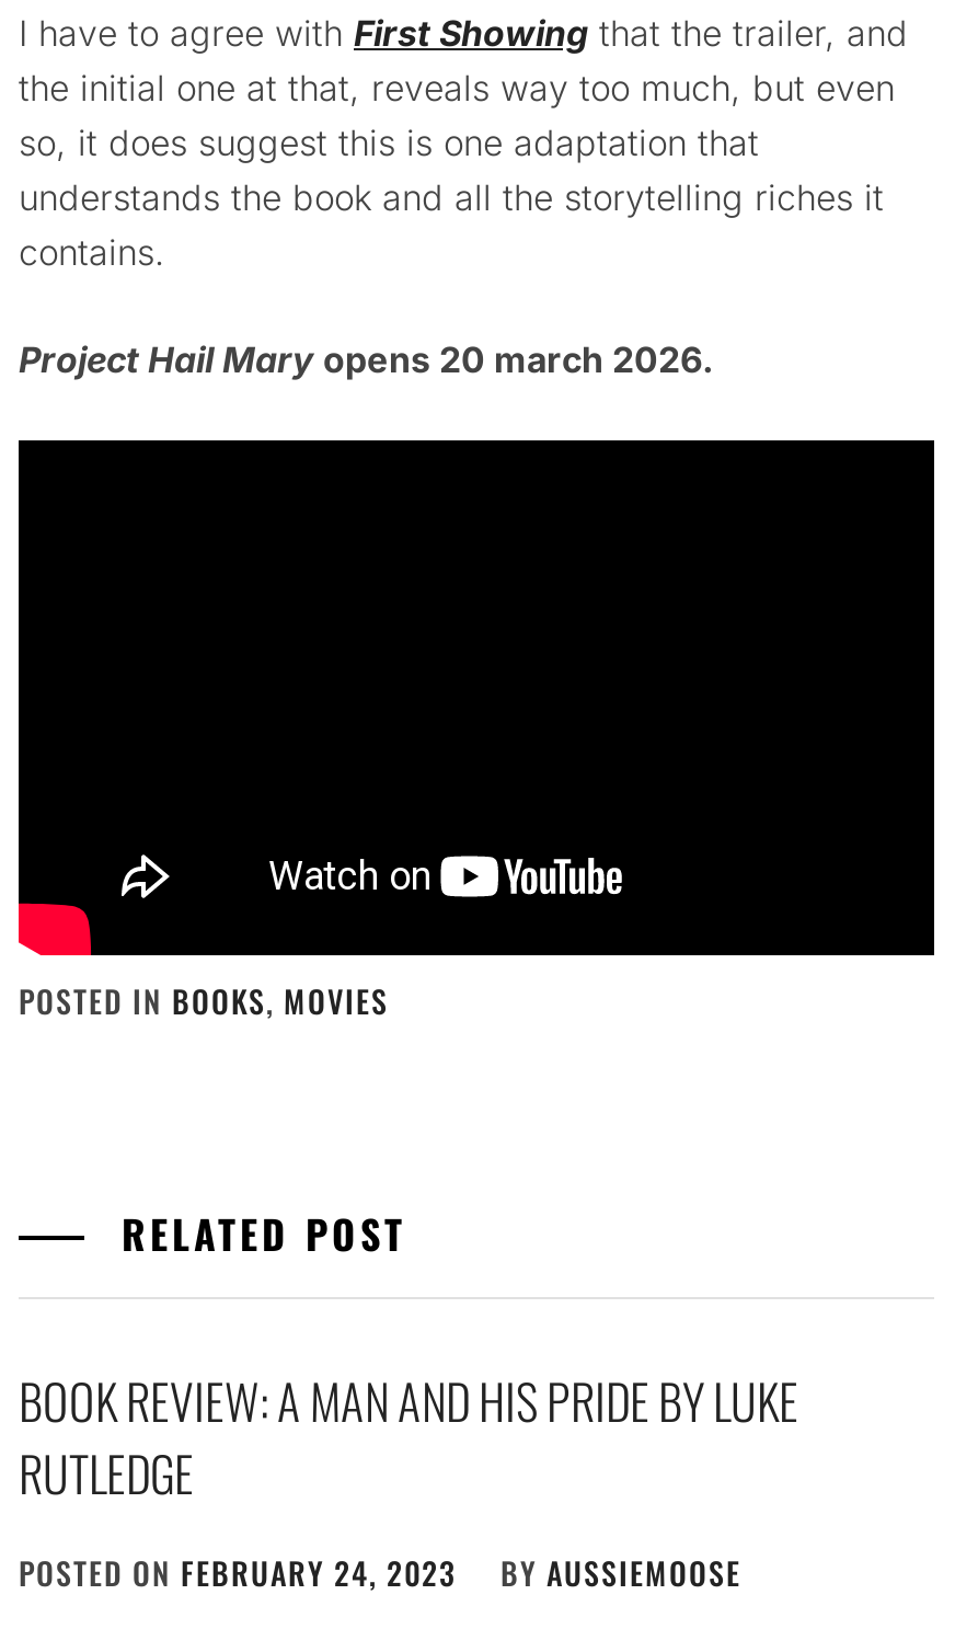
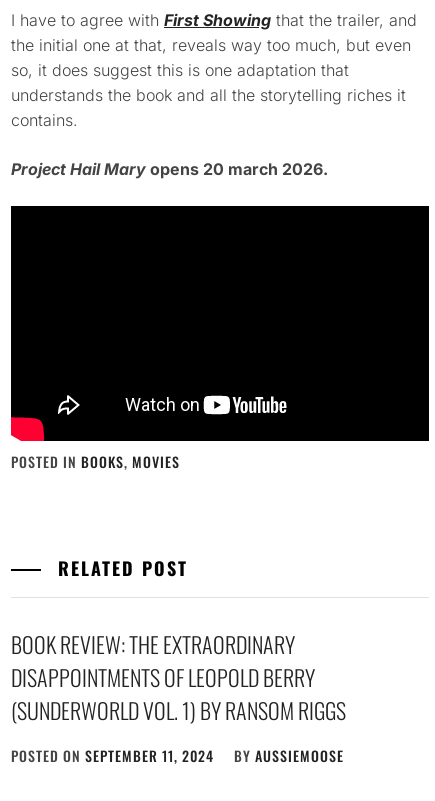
- BOOK REVIEW: A MAN AND HIS PRIDE BY LUKE
- RUTLEDGE
+ BOOK REVIEW: THE EXTRAORDINARY
+ DISAPPOINTMENTS OF LEOPOLD BERRY
+ (SUNDERWORLD VOL. 1) BY RANSOM RIGGS

- POSTED ON FEBRUARY 24, 2023
+ POSTED ON SEPTEMBER 11, 2024
